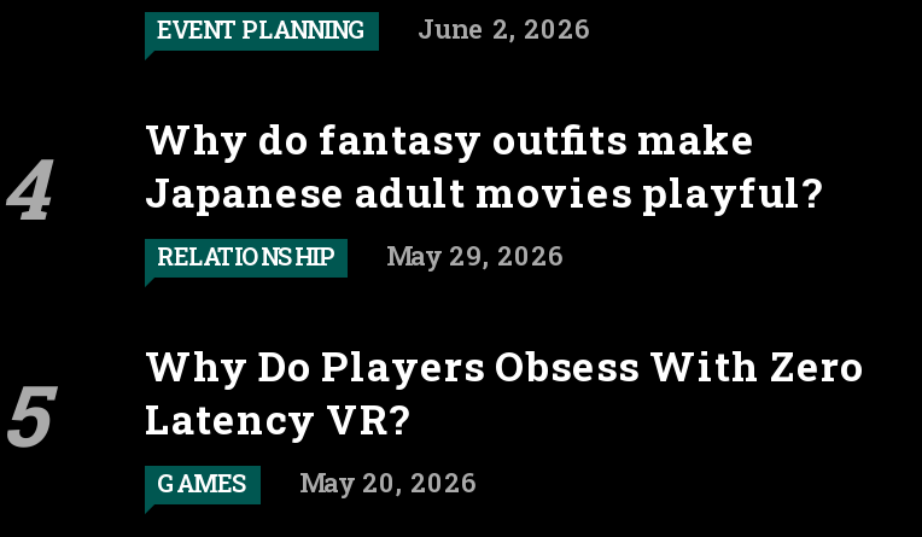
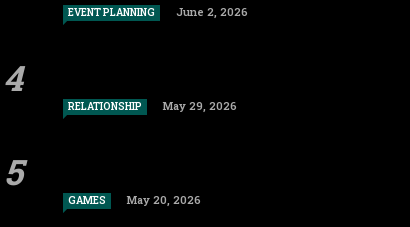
- Why do fantasy outfits make
- Japanese adult movies playful?

- Why Do Players Obsess With Zero
- Latency VR?
